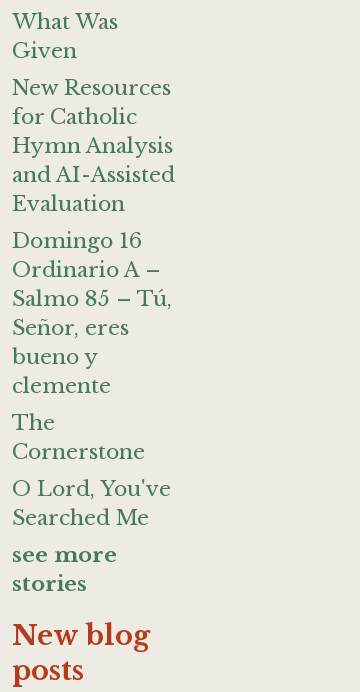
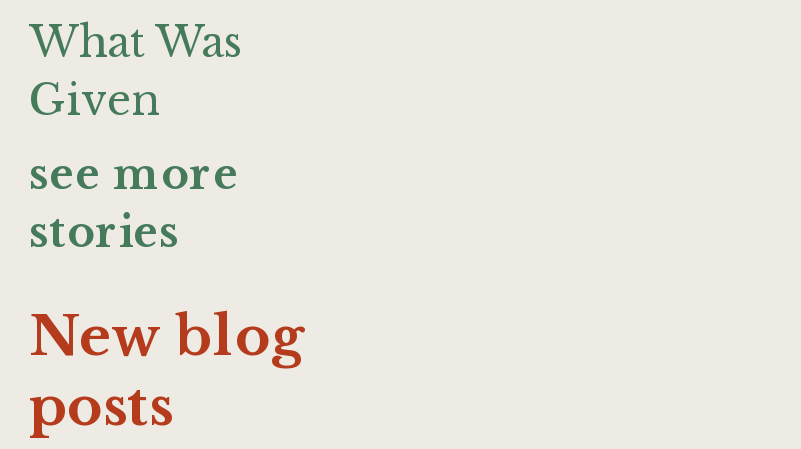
- New Resources
- for Catholic
- Hymn Analysis
- and AI-Assisted
- Evaluation
- Domingo 16
- Ordinario A –
- Salmo 85 – Tú,
- Señor, eres
- bueno y
- clemente
- The
- Cornerstone
- O Lord, You've
- Searched Me
